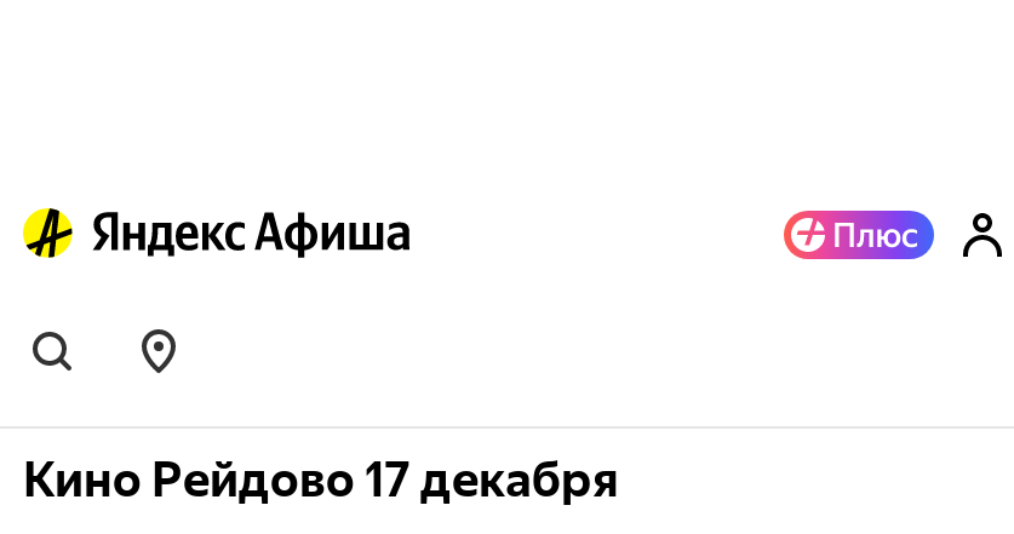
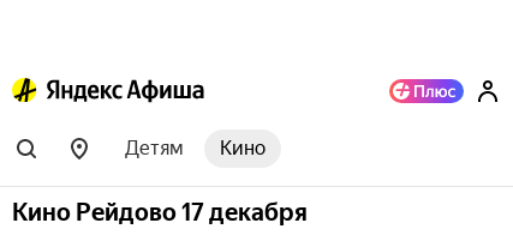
+ Детям
+ Кино
